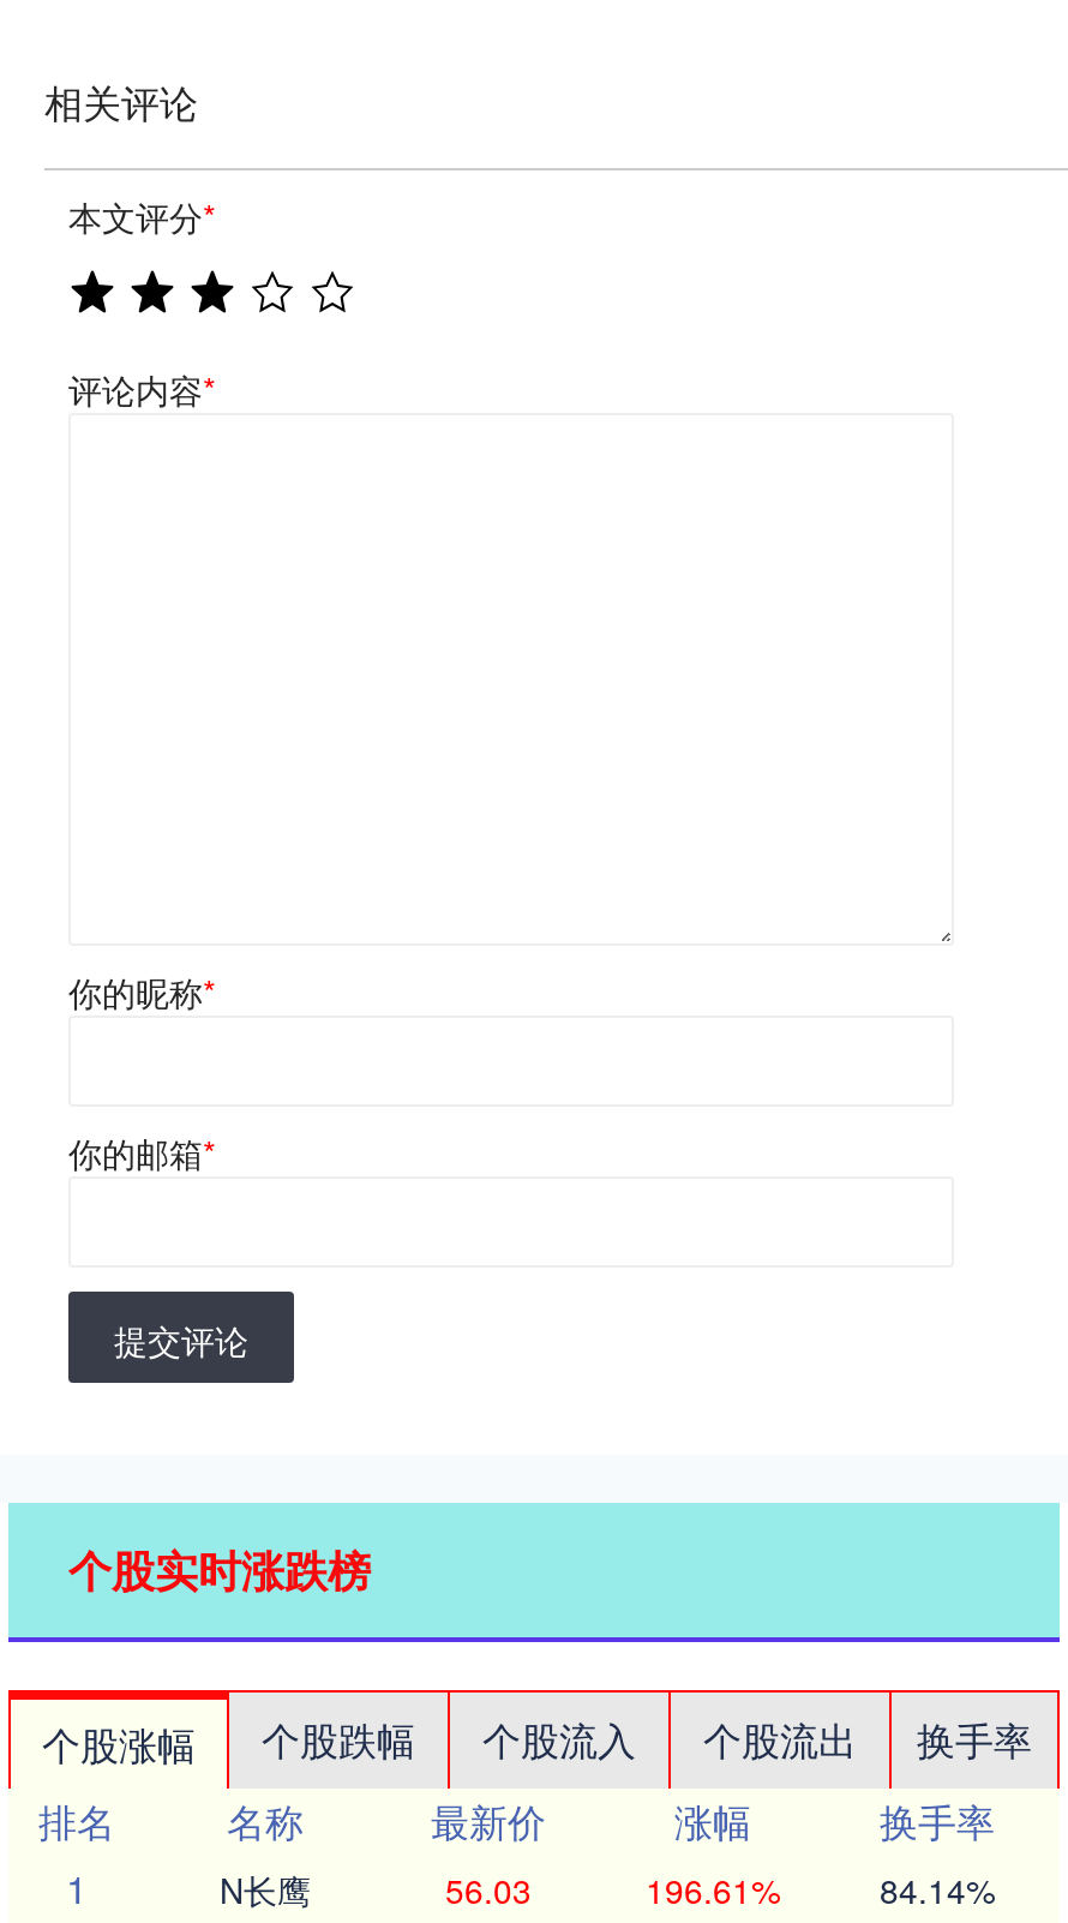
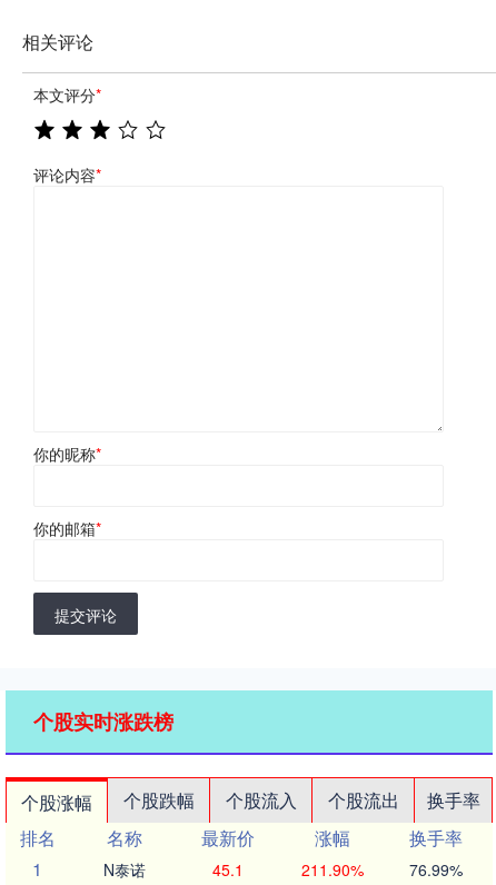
- N长鹰
+ N泰诺

- 56.03
+ 45.1

- 196.61%
+ 211.90%

- 84.14%
+ 76.99%
